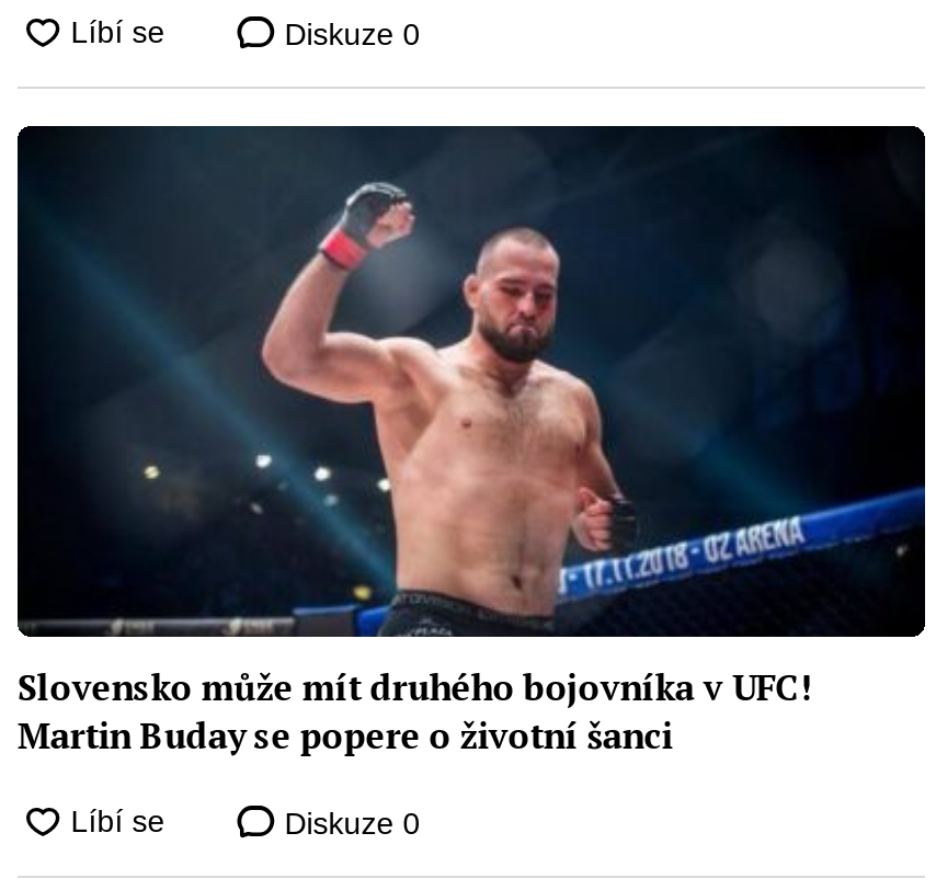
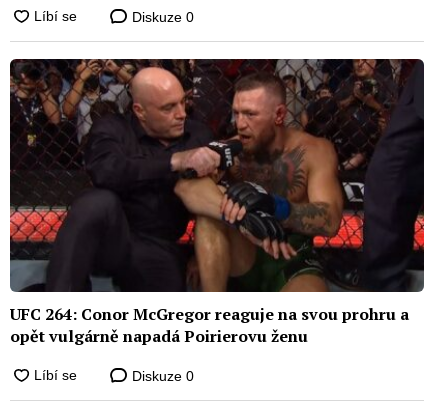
- [image]
- Slovensko může mít druhého bojovníka v UFC!
- Martin Buday se popere o životní šanci
+ [image]
+ UFC 264: Conor McGregor reaguje na svou prohru a
+ opět vulgárně napadá Poirierovu ženu
